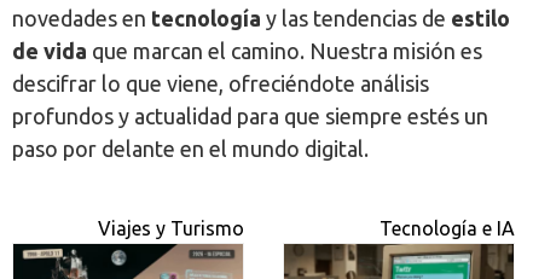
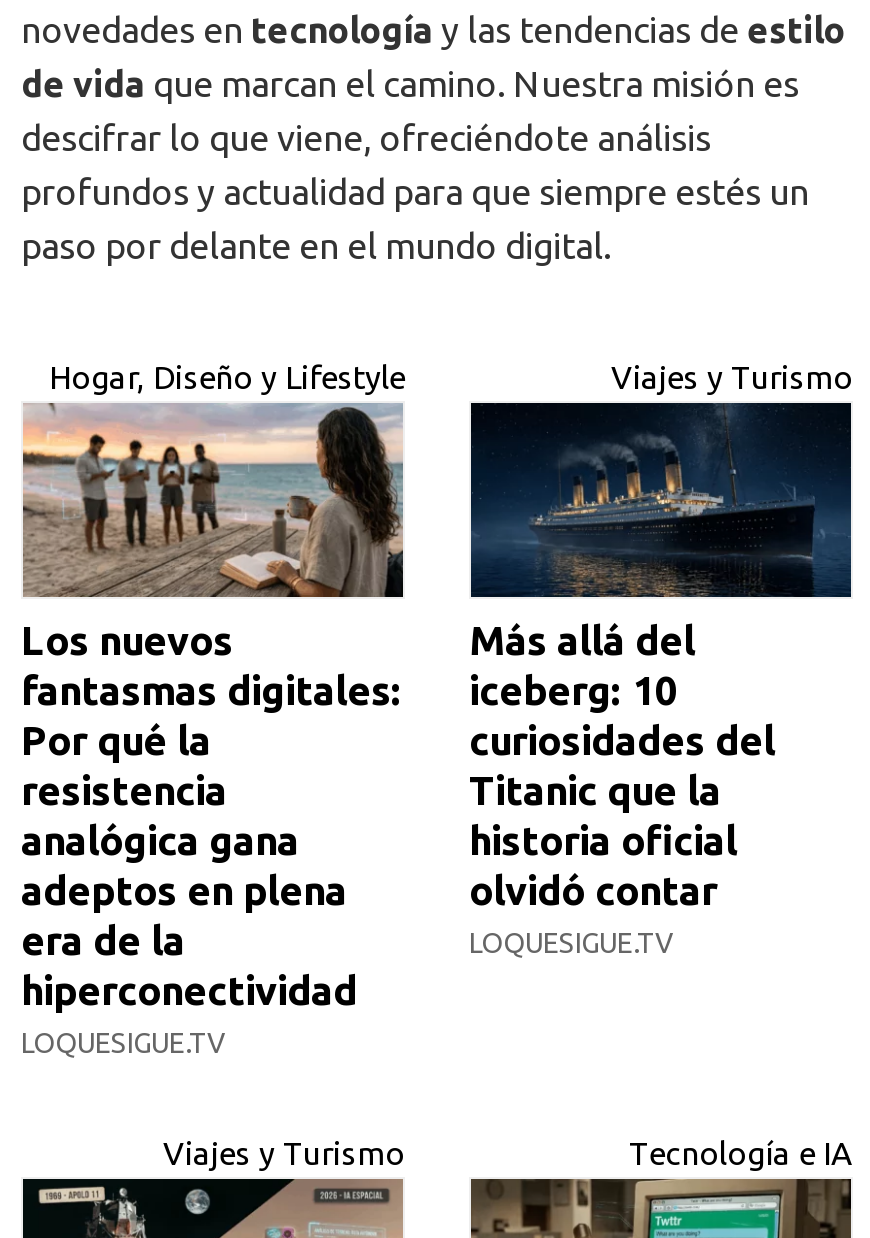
+ [image]
+ Los nuevos
+ fantasmas digitales:
+ Por qué la
+ resistencia
+ analógica gana
+ adeptos en plena
+ era de la
+ hiperconectividad
+ LOQUESIGUE.TV

+ Hogar, Diseño y Lifestyle

+ [image]
+ Más allá del
+ iceberg: 10
+ curiosidades del
+ Titanic que la
+ historia oficial
+ olvidó contar
+ LOQUESIGUE.TV

+ Viajes y Turismo
